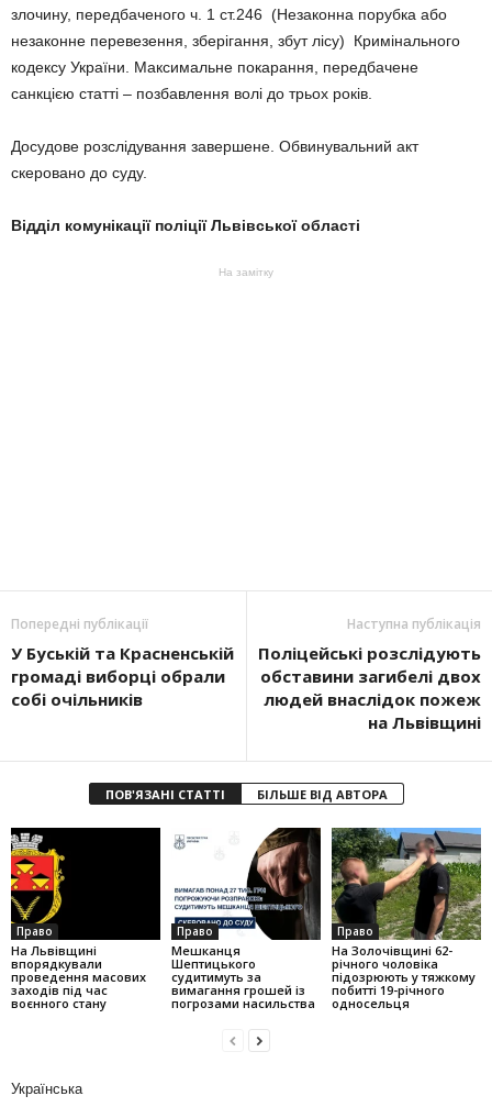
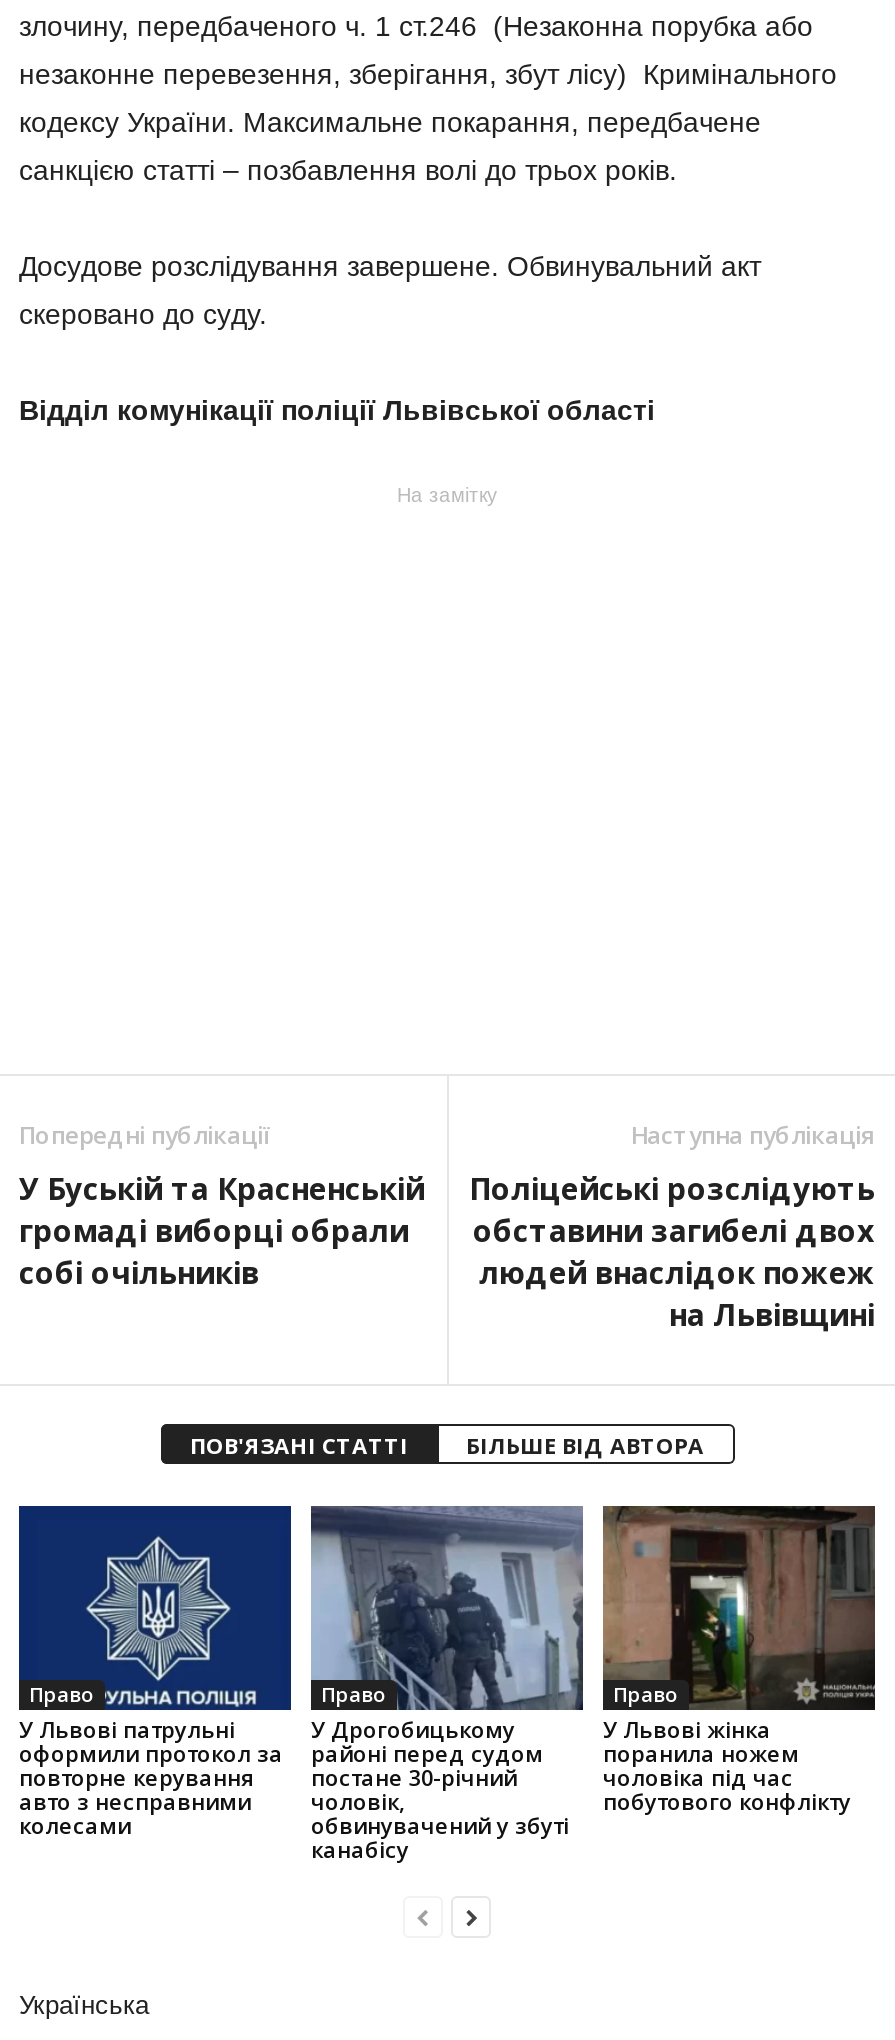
- [image]
- На Львівщині
- впорядкували
- проведення масових
- заходів під час
- воєнного стану
+ [image]
+ У Львові патрульні
+ оформили протокол за
+ повторне керування
+ авто з несправними
+ колесами

- [image]
- Мешканця
- Шептицького
- судитимуть за
- вимагання грошей із
- погрозами насильства
+ [image]
+ У Дрогобицькому
+ районі перед судом
+ постане 30-річний
+ чоловік,
+ обвинувачений у збуті
+ канабісу

- [image]
- На Золочівщині 62-
- річного чоловіка
- підозрюють у тяжкому
- побитті 19-річного
- односельця
+ [image]
+ У Львові жінка
+ поранила ножем
+ чоловіка під час
+ побутового конфлікту
